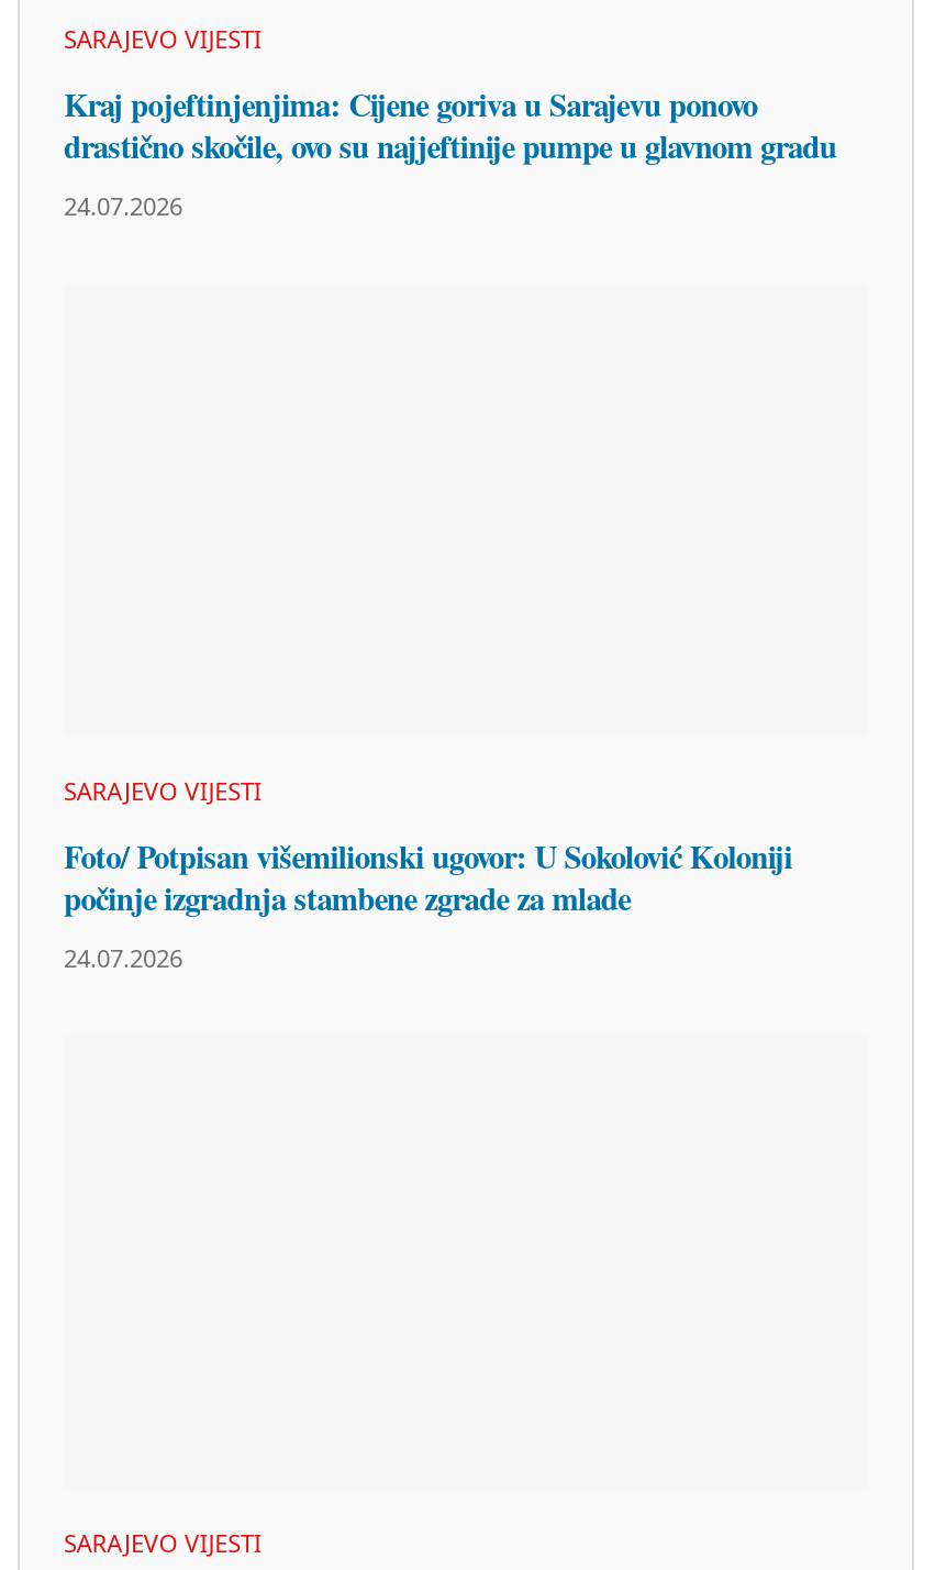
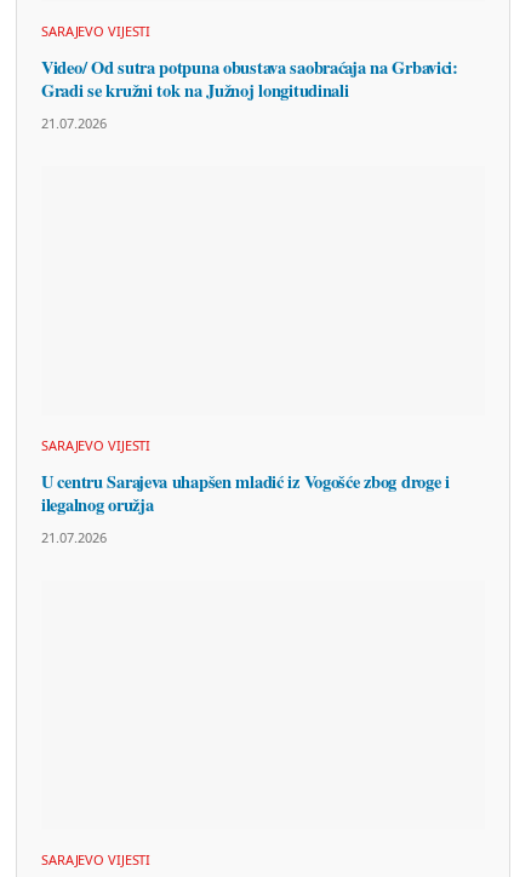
- Kraj pojeftinjenjima: Cijene goriva u Sarajevu ponovo
- drastično skočile, ovo su najjeftinije pumpe u glavnom gradu
- 24.07.2026
+ Video/ Od sutra potpuna obustava saobraćaja na Grbavici:
+ Gradi se kružni tok na Južnoj longitudinali
+ 21.07.2026

- Foto/ Potpisan višemilionski ugovor: U Sokolović Koloniji
- počinje izgradnja stambene zgrade za mlade
- 24.07.2026
+ U centru Sarajeva uhapšen mladić iz Vogošće zbog droge i
+ ilegalnog oružja
+ 21.07.2026
